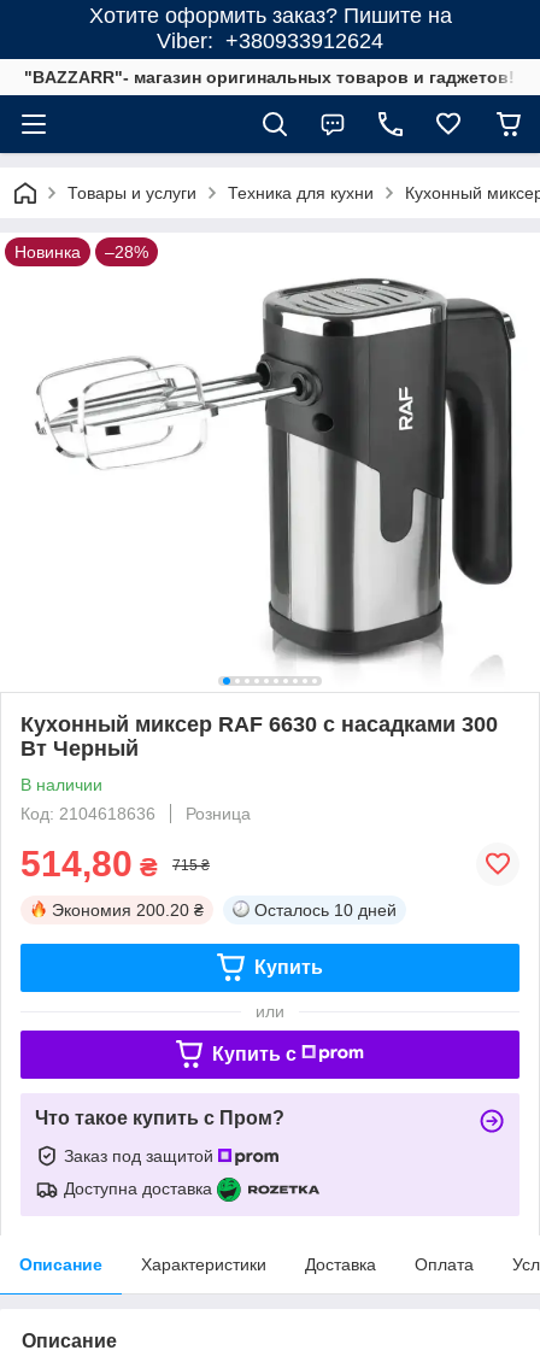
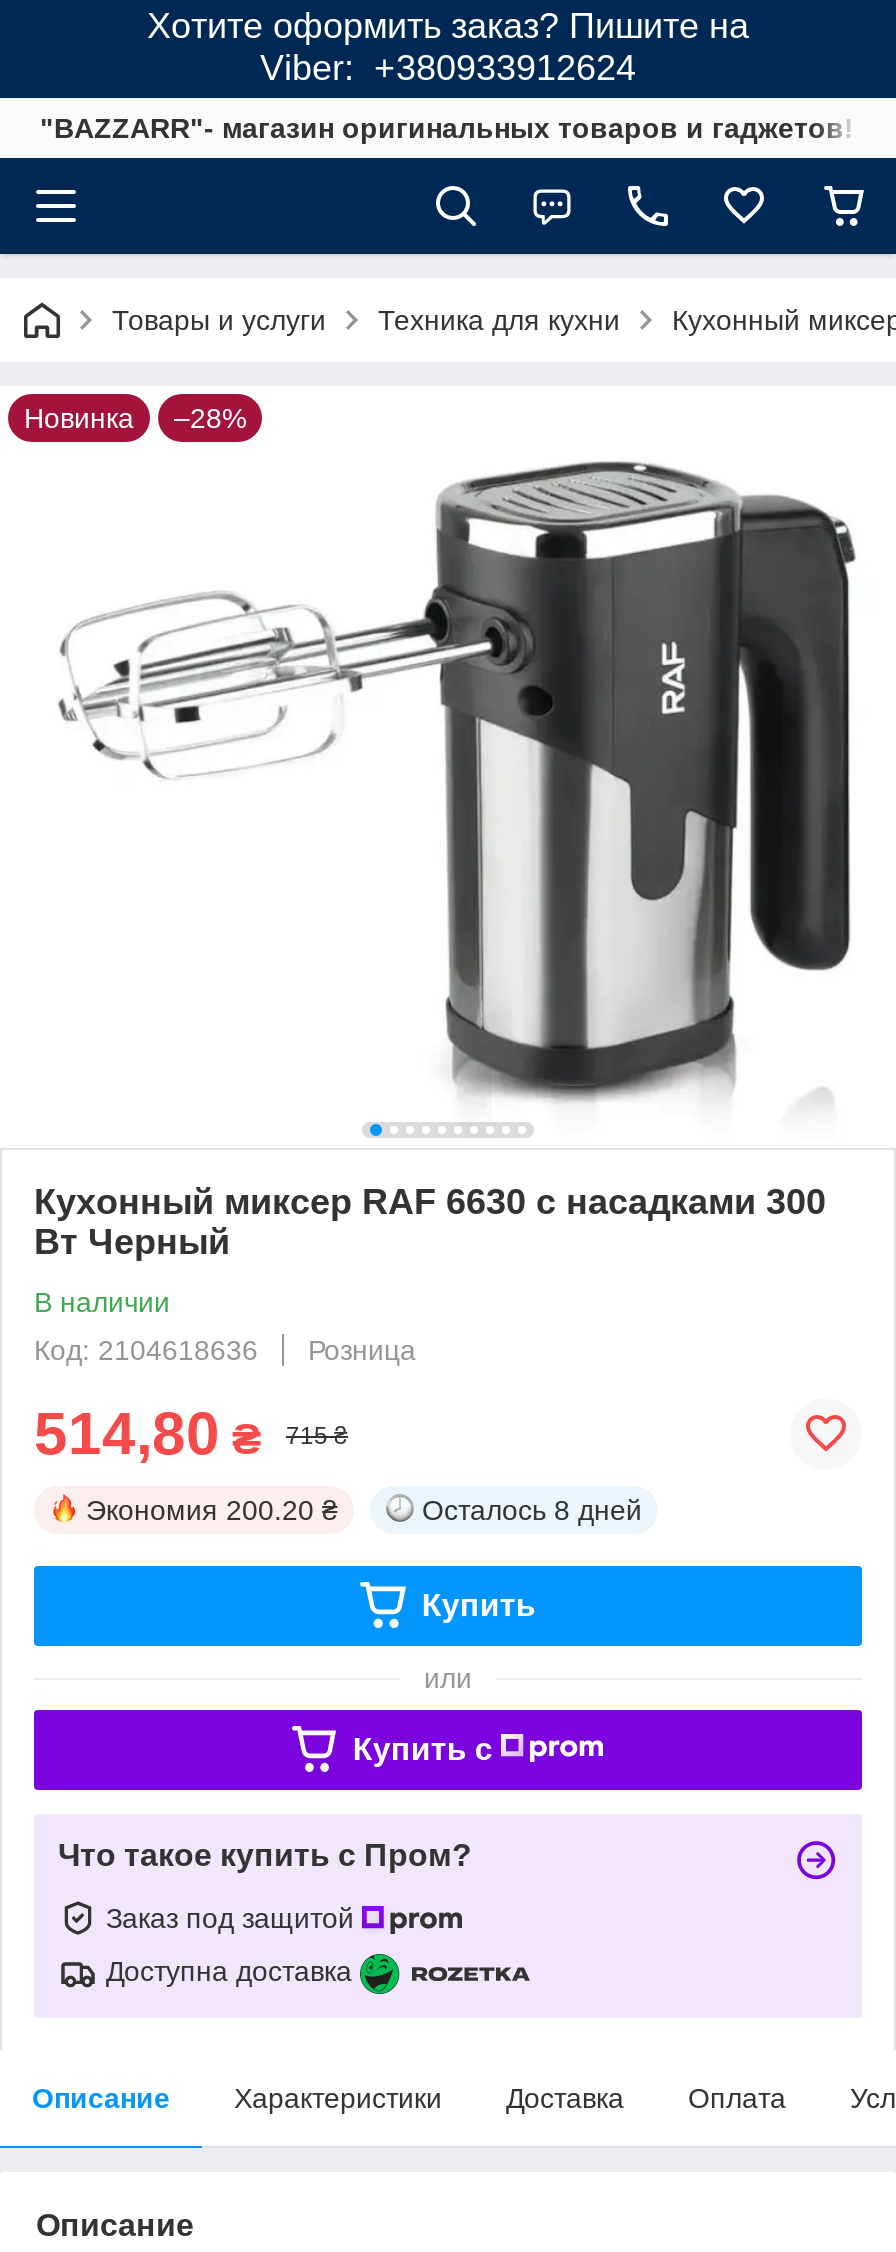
- Осталось 10 дней
+ Осталось 8 дней
